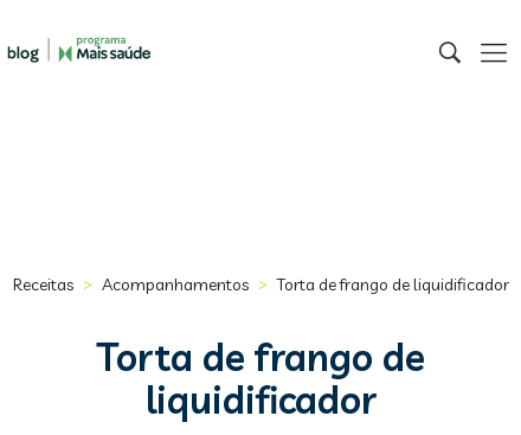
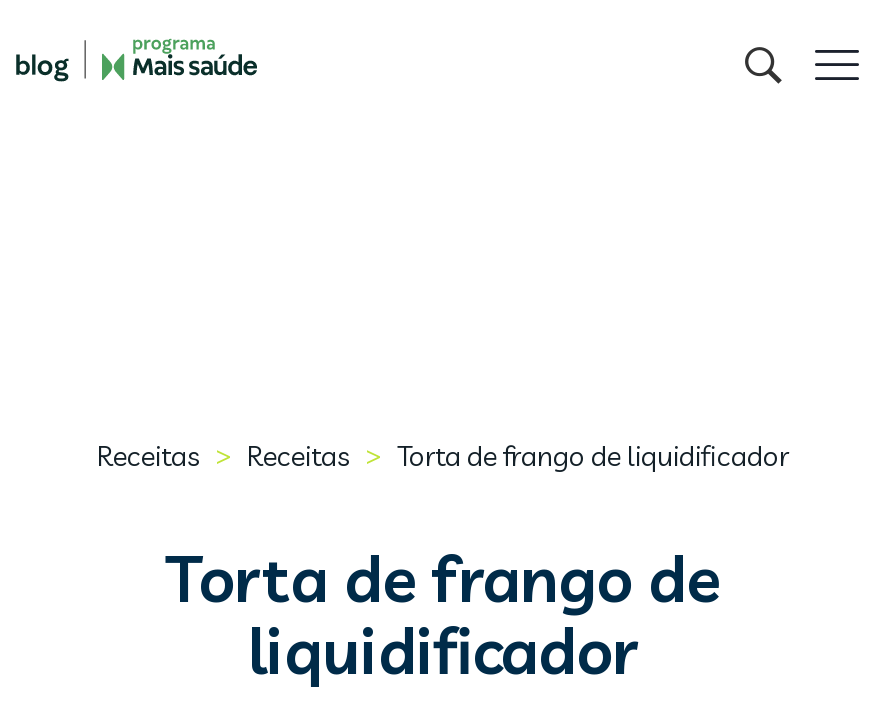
- Receitas > Acompanhamentos > Torta de frango de liquidificador
+ Receitas > Receitas > Torta de frango de liquidificador
